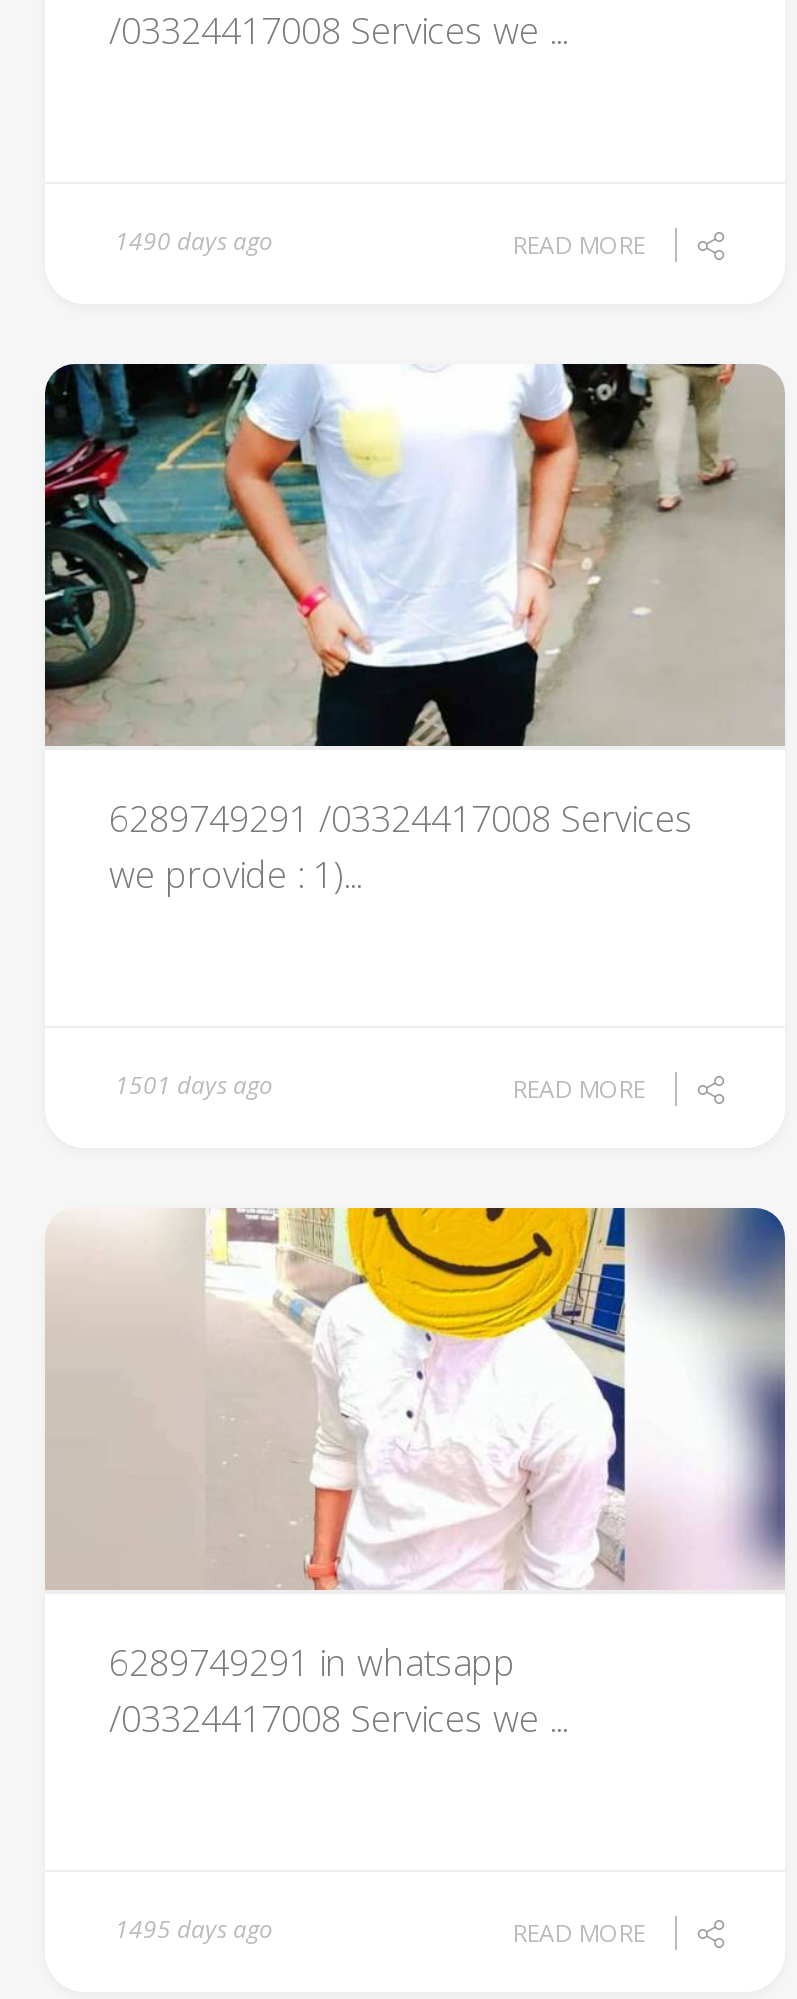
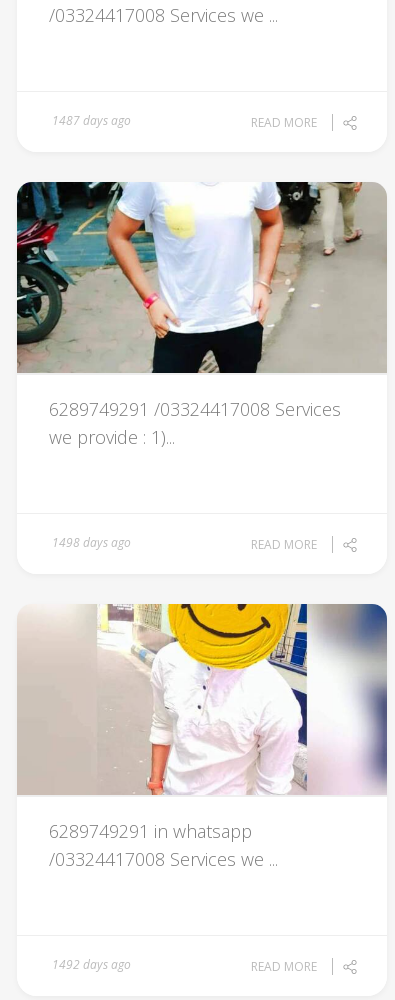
- 1490 days ago
+ 1487 days ago

- 1501 days ago
+ 1498 days ago

- 1495 days ago
+ 1492 days ago
